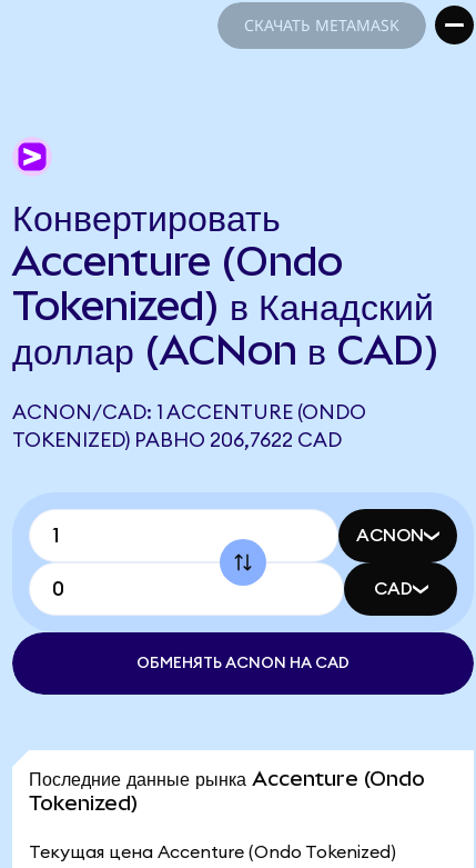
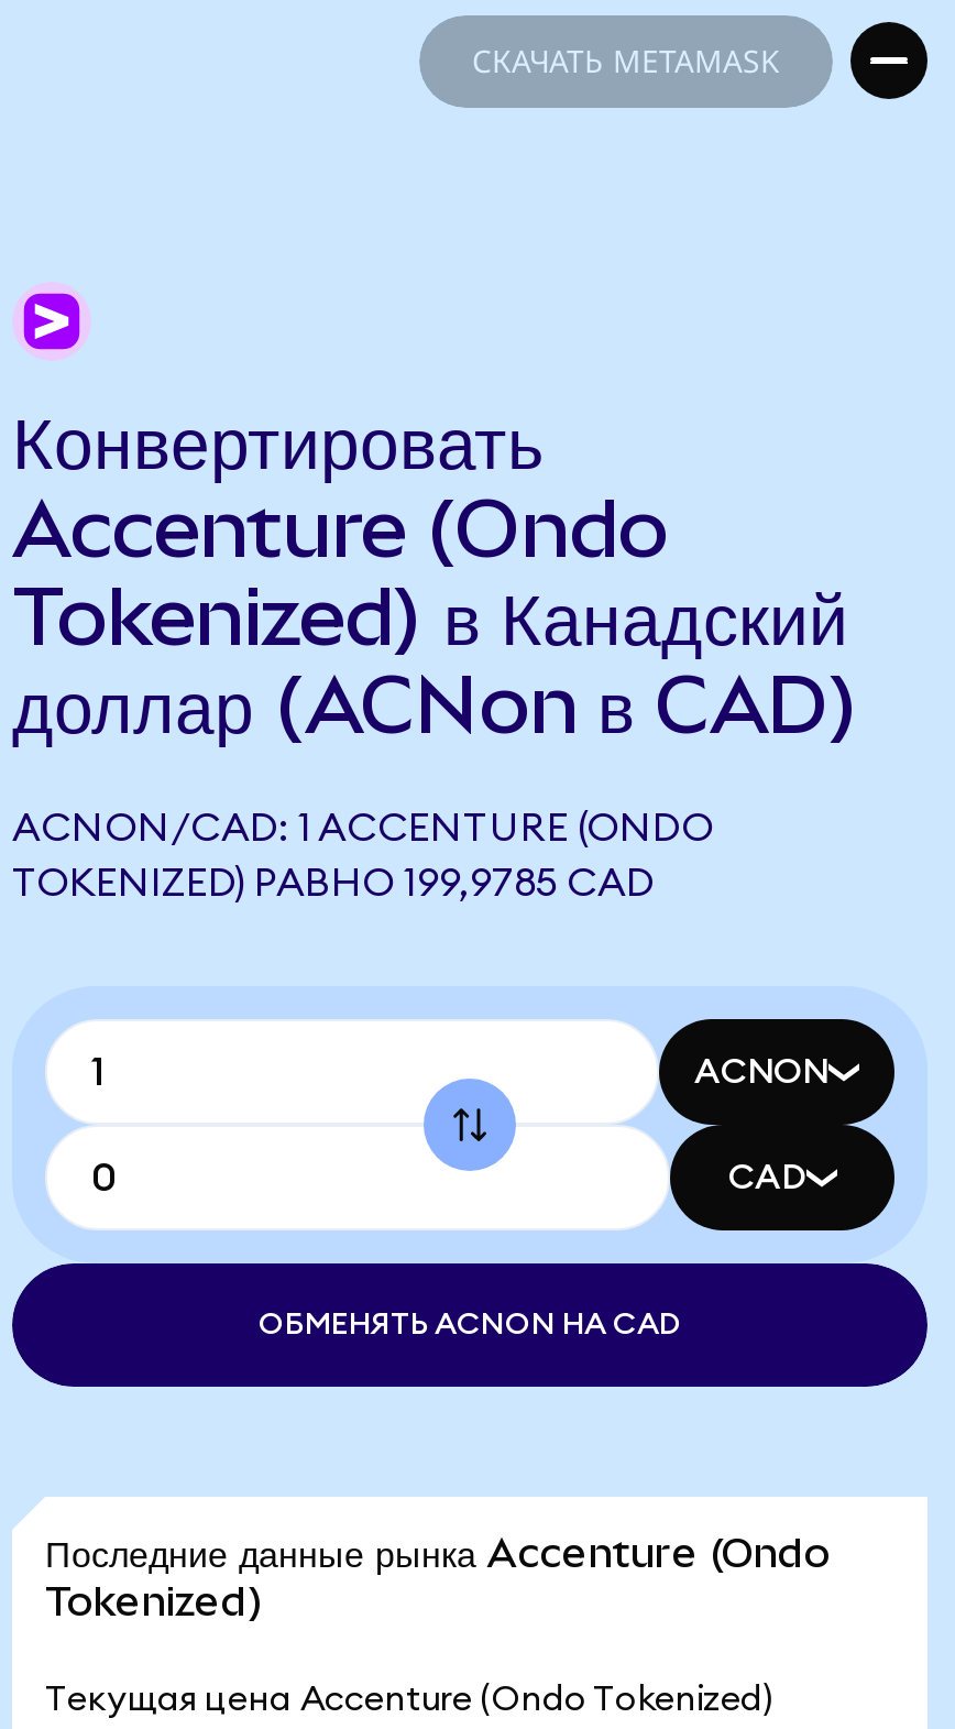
- TOKENIZED) РАВНО 206,7622 CAD
+ TOKENIZED) РАВНО 199,9785 CAD
